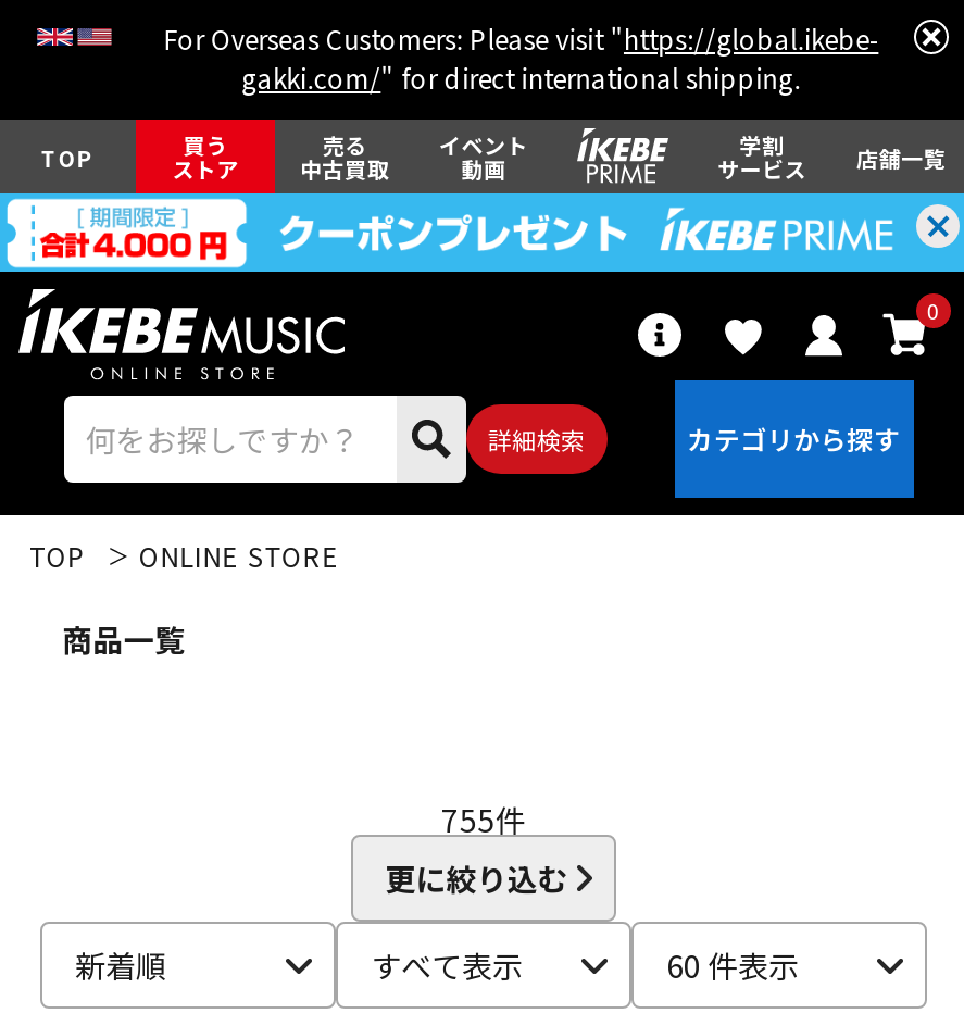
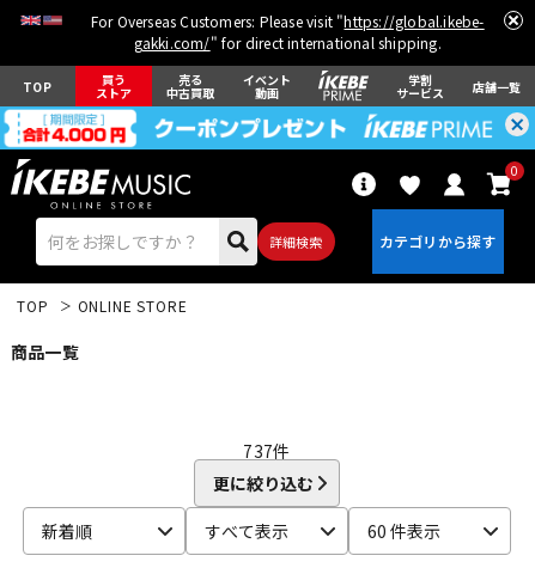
- 755件
+ 737件
